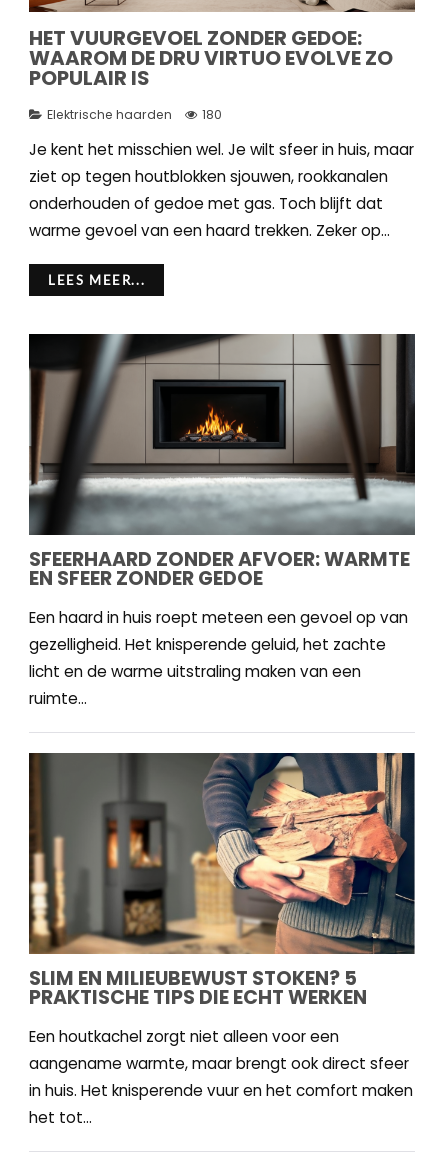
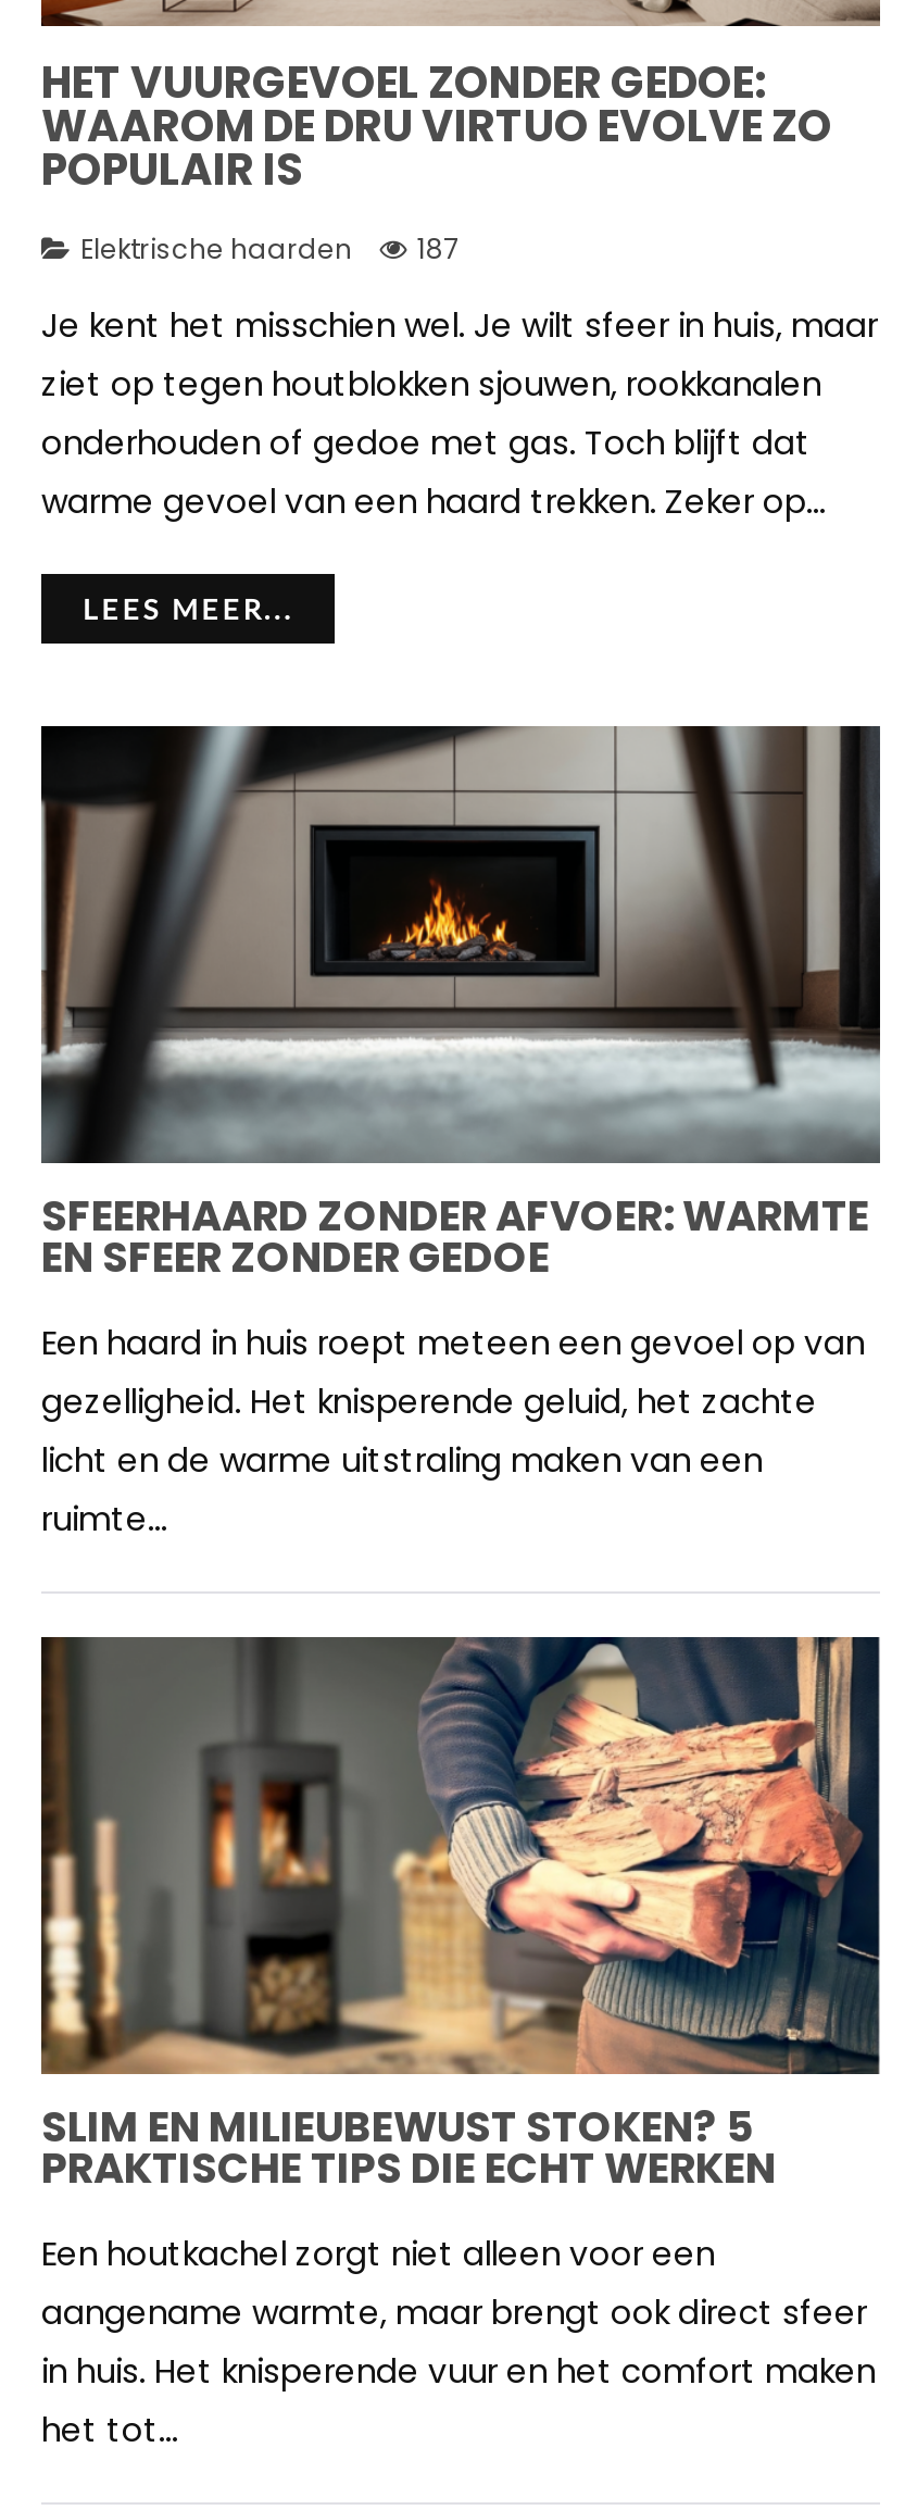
- Elektrische haarden 180
+ Elektrische haarden 187
